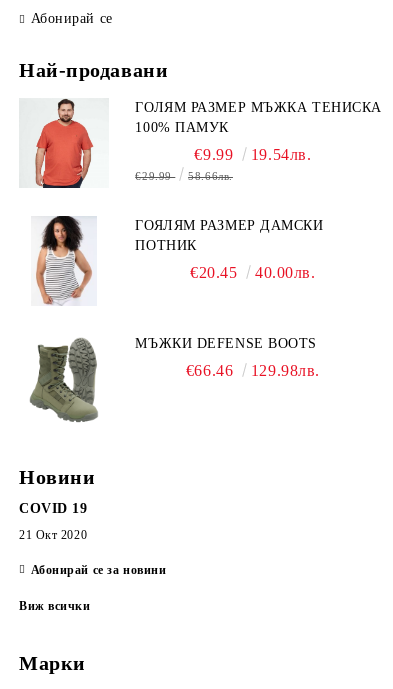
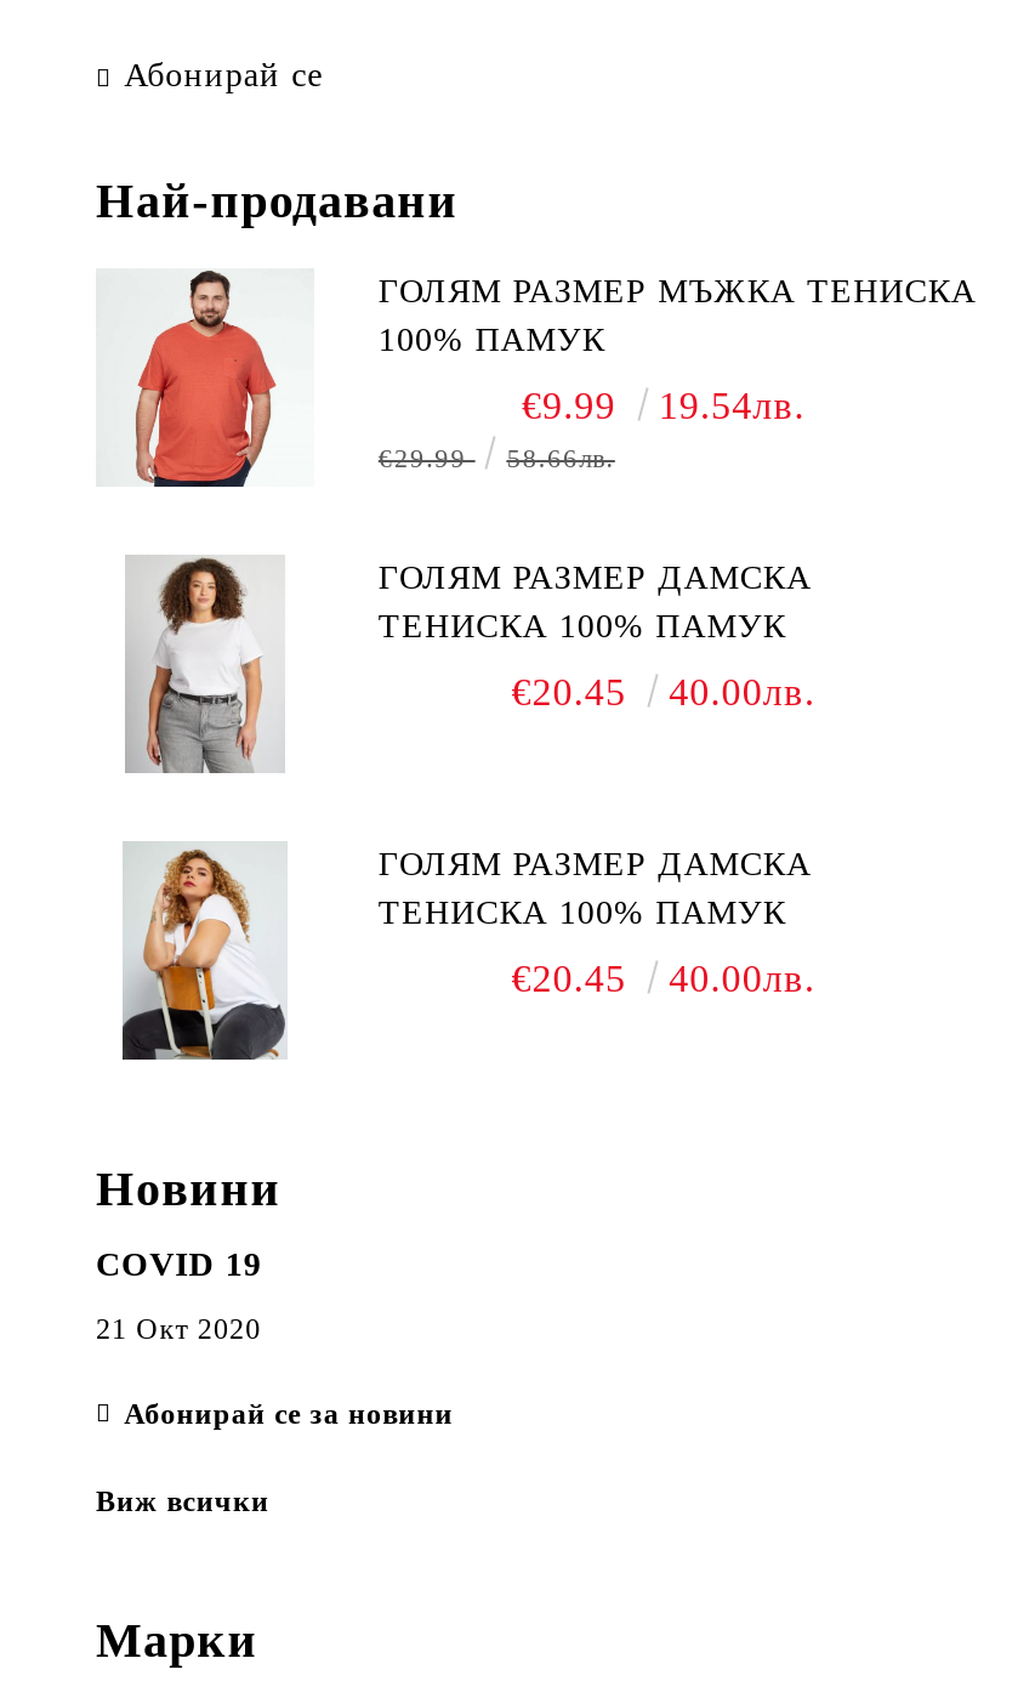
- [image]
+ [image]

- ГОЯЛЯМ РАЗМЕР ДАМСКИ
- ПОТНИК
+ ГОЛЯМ РАЗМЕР ДАМСКА
+ ТЕНИСКА 100% ПАМУК

- [image]
- МЪЖКИ DEFENSE BOOTS
+ [image]
+ ГОЛЯМ РАЗМЕР ДАМСКА
+ ТЕНИСКА 100% ПАМУК

- €66.46
- 129.98лв.
+ €20.45
+ 40.00лв.
